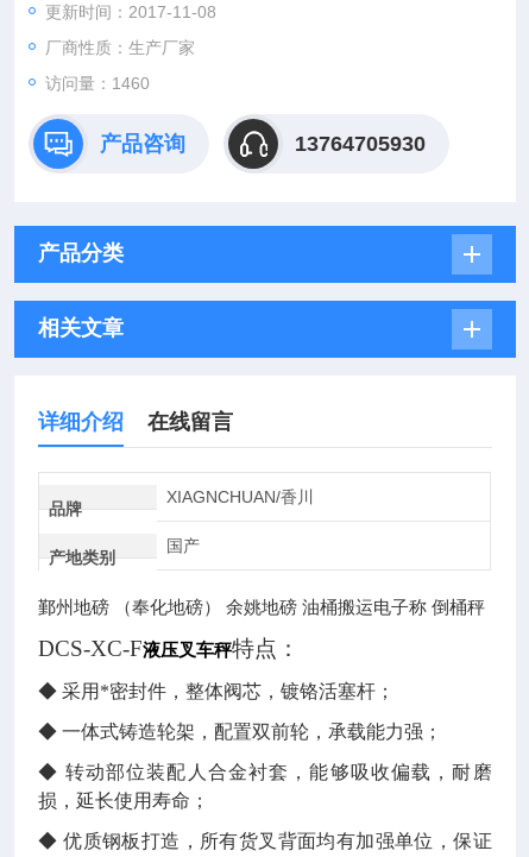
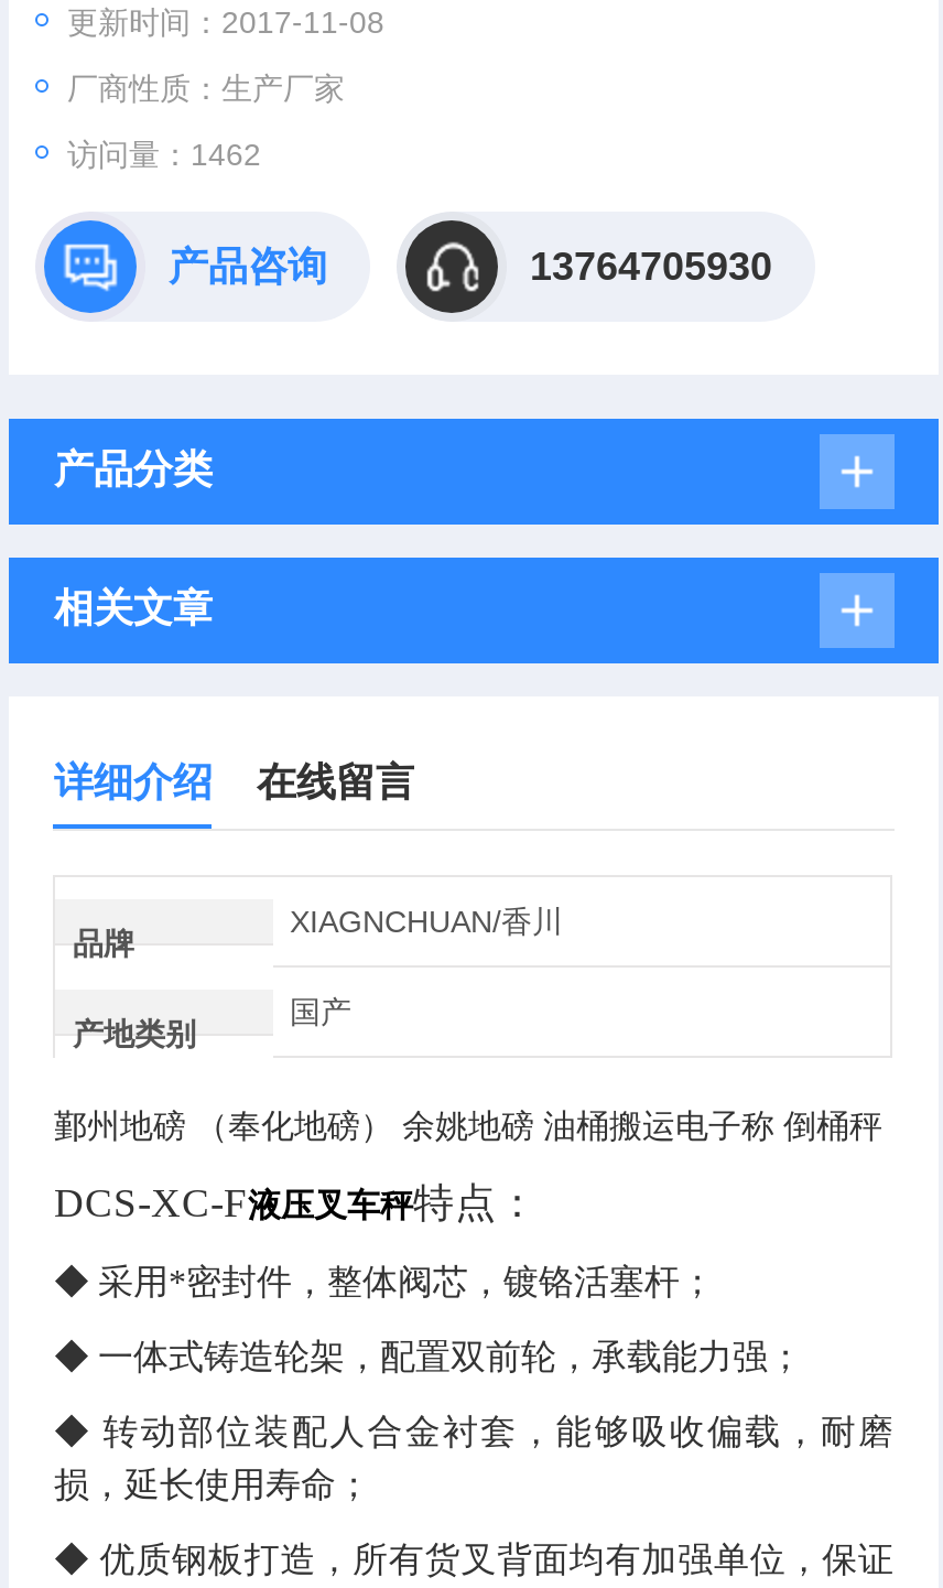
- 访问量：1460
+ 访问量：1462
